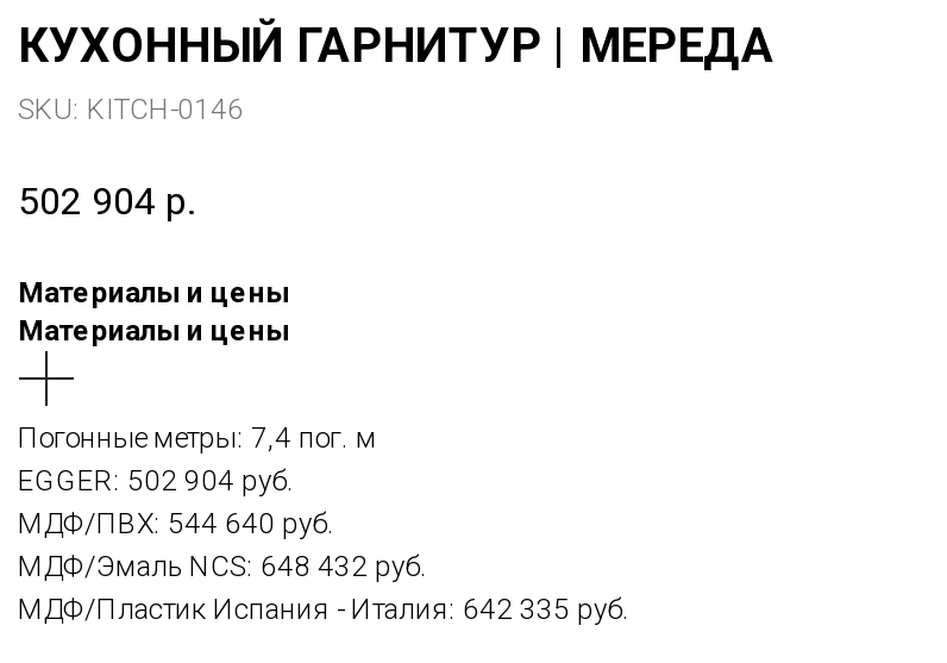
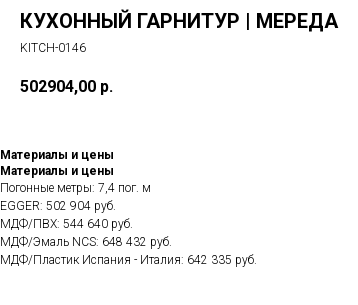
- SKU: KITCH-0146
+ KITCH-0146

- 502 904 р.
+ 502904,00 р.

moved down: Материалы и цены | Материалы и цены
